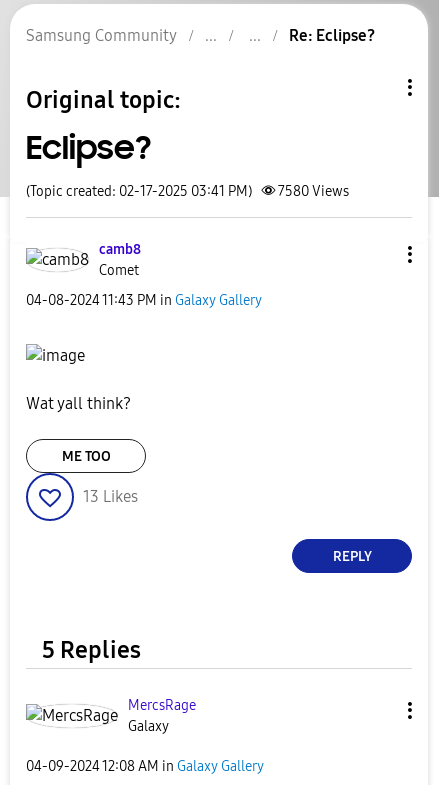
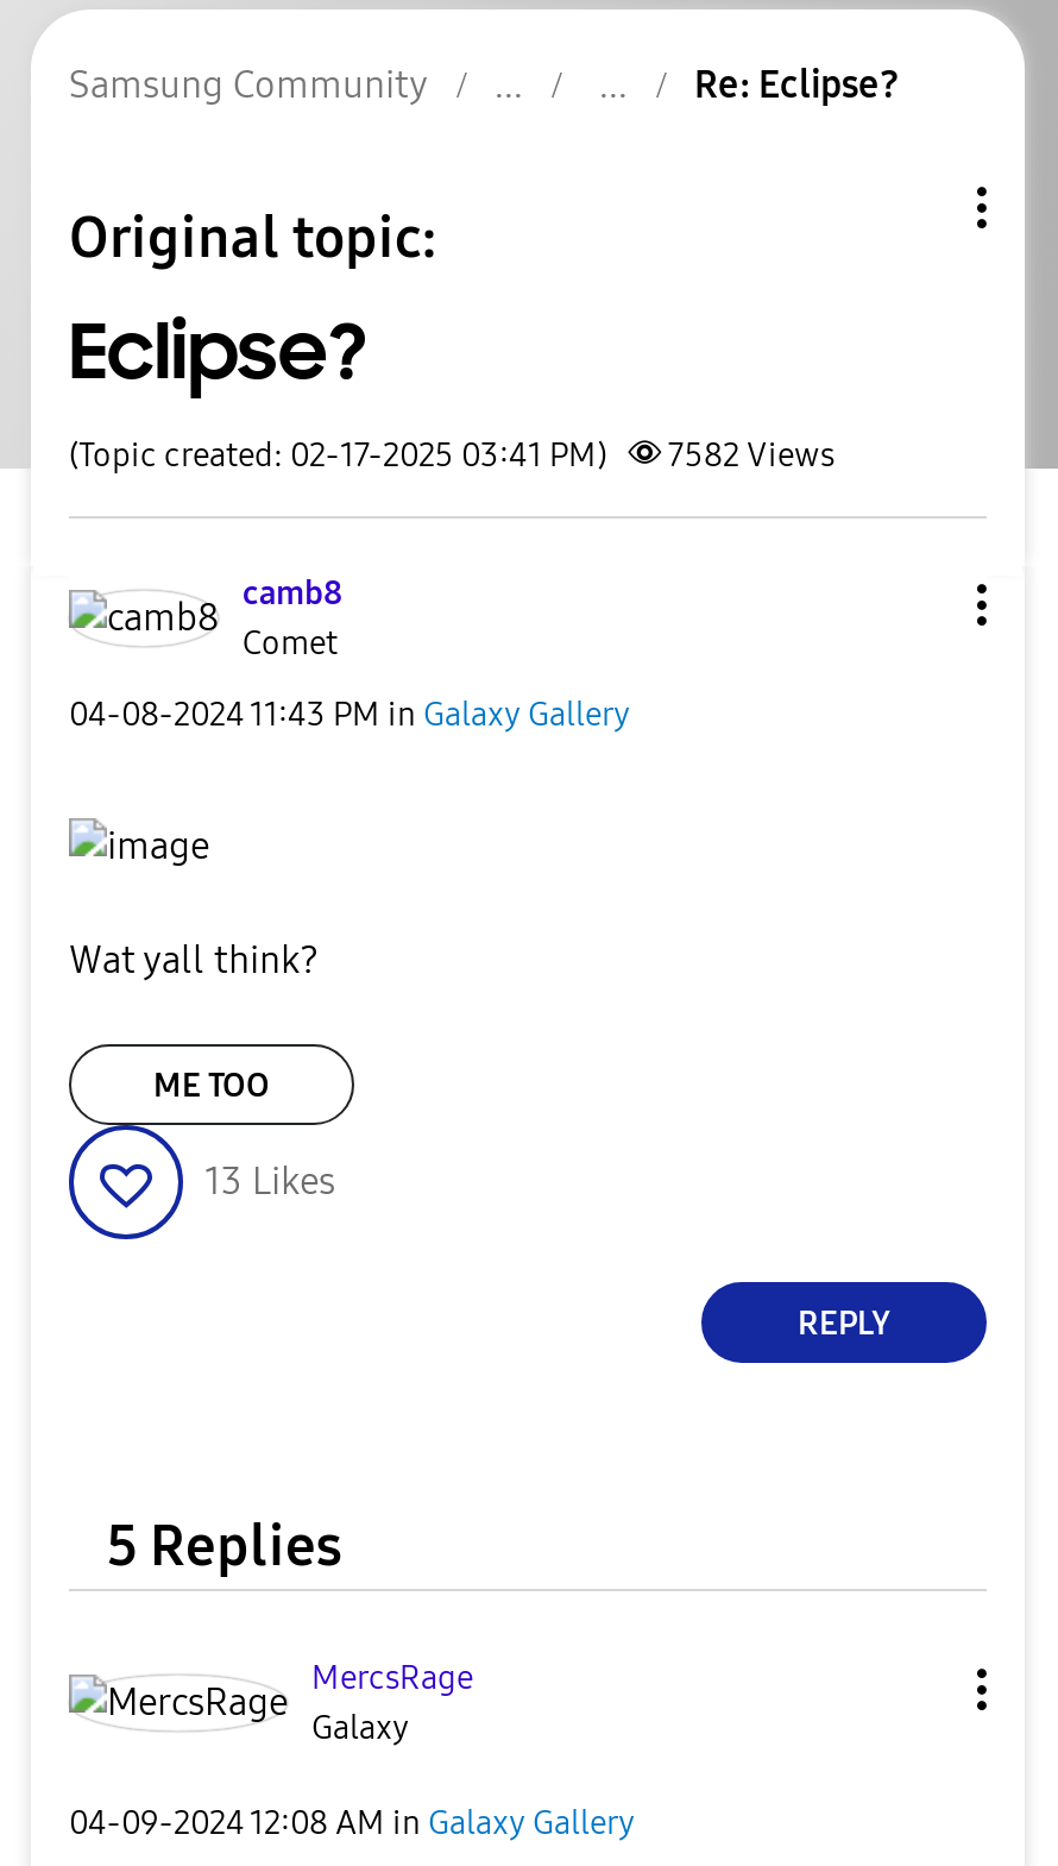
- (Topic created: 02-17-2025 03:41 PM) 7580 Views
+ (Topic created: 02-17-2025 03:41 PM) 7582 Views
